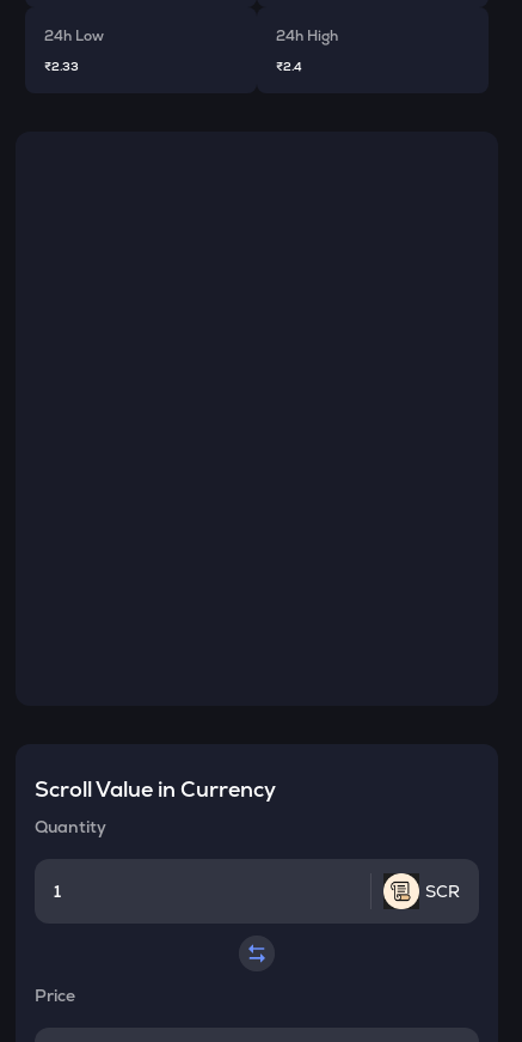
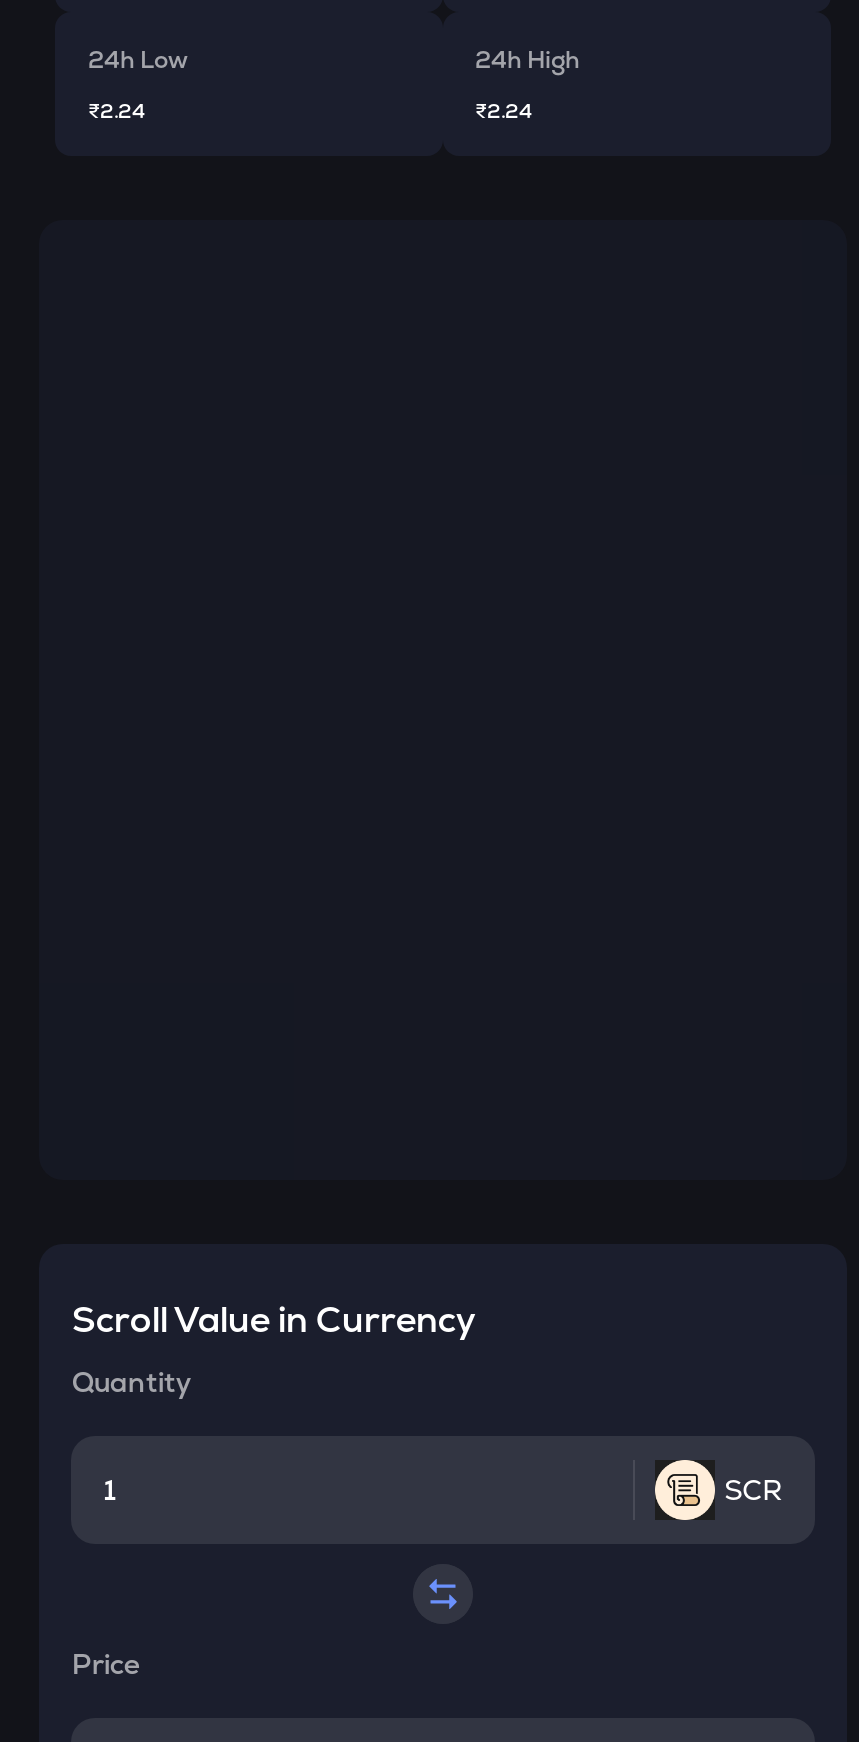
- ₹2.33
+ ₹2.24

- ₹2.4
+ ₹2.24
